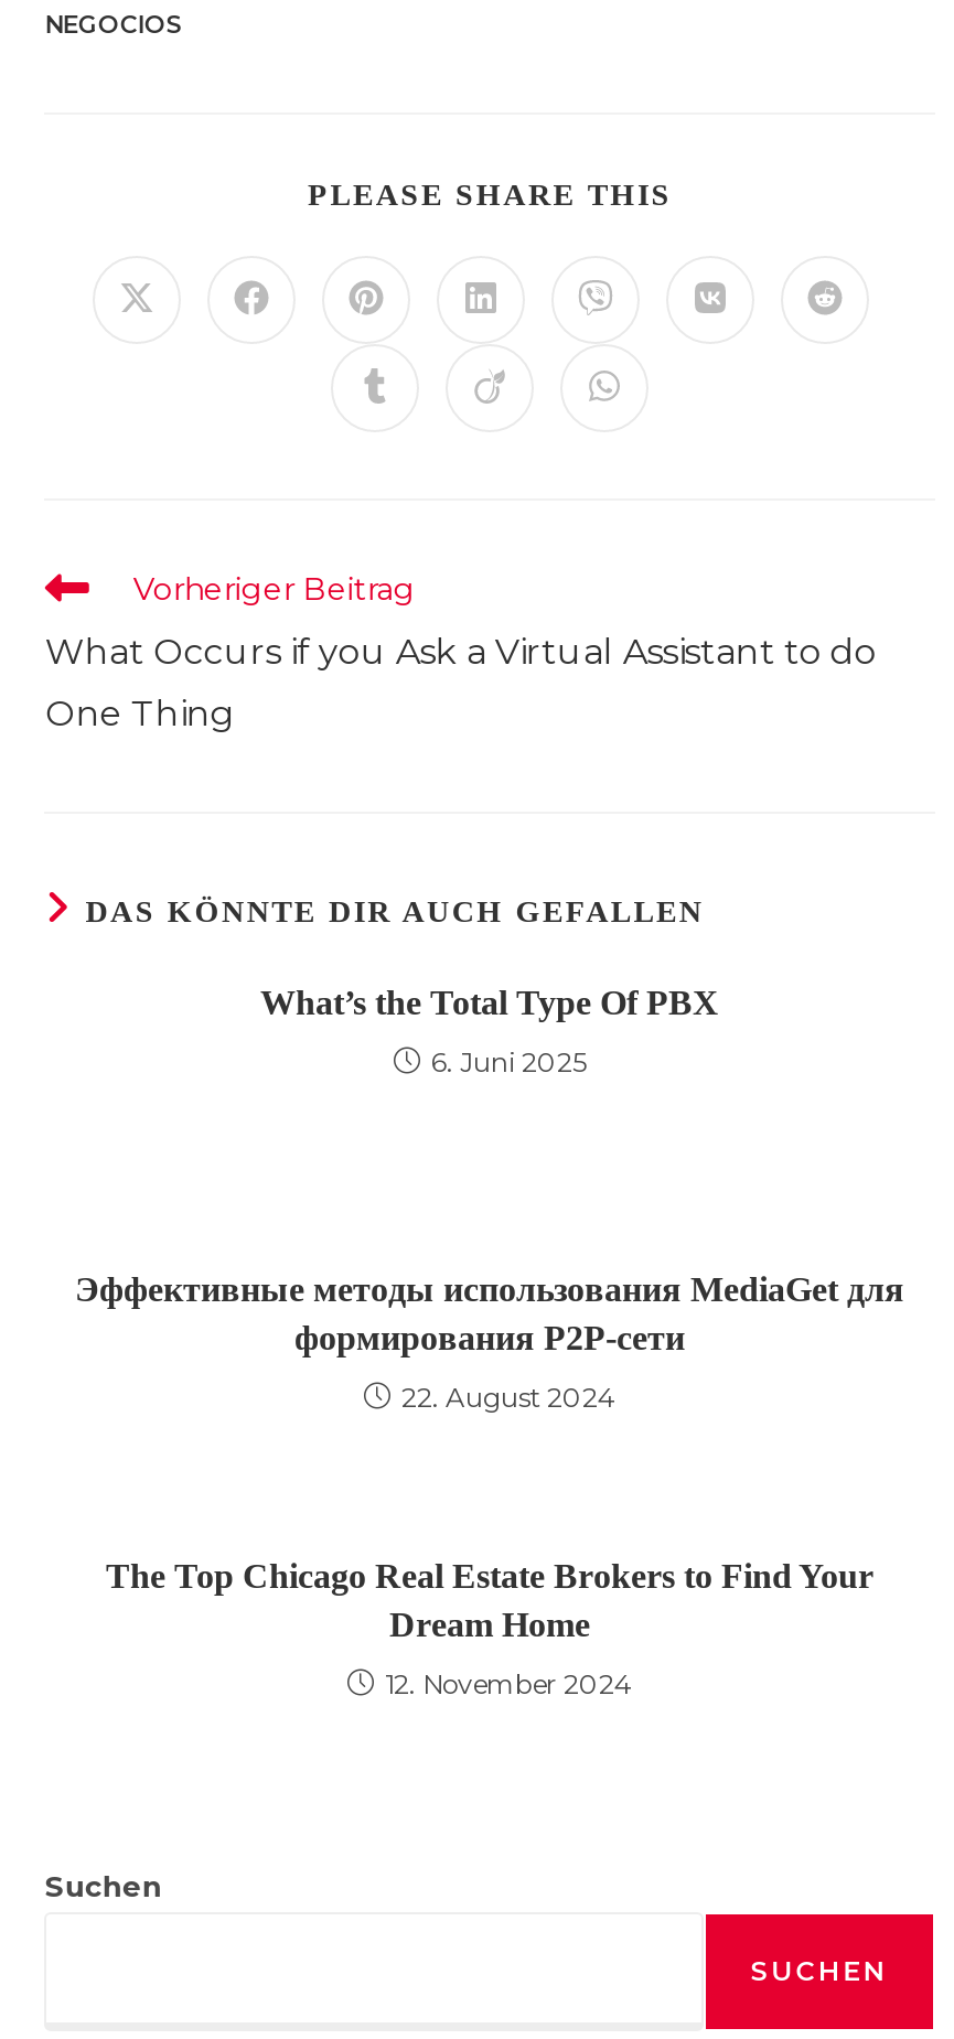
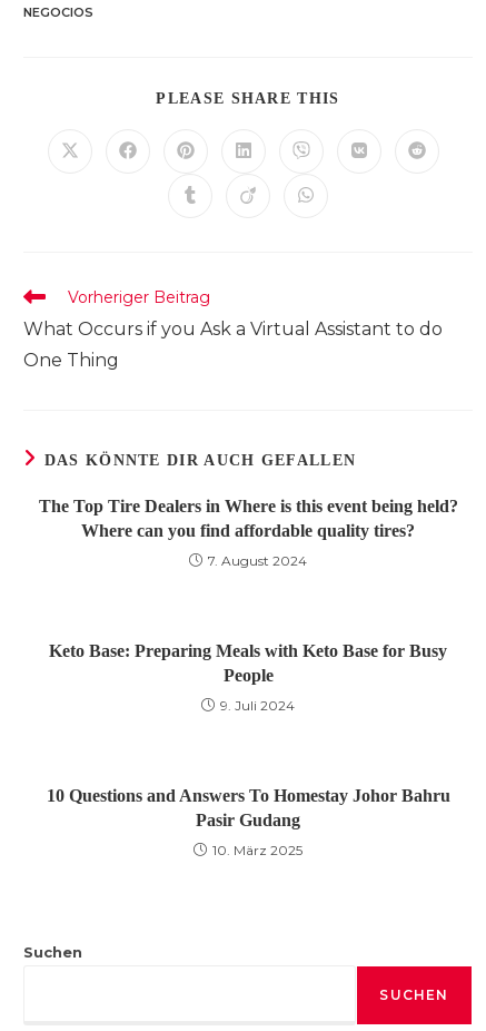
- What’s the Total Type Of PBX
+ The Top Tire Dealers in Where is this event being held?
+ Where can you find affordable quality tires?

- 6. Juni 2025
+ 7. August 2024

- Эффективные методы использования MediaGet для
- формирования P2P-сети
+ Keto Base: Preparing Meals with Keto Base for Busy
+ People

- 22. August 2024
+ 9. Juli 2024

- The Top Chicago Real Estate Brokers to Find Your
- Dream Home
+ 10 Questions and Answers To Homestay Johor Bahru
+ Pasir Gudang

- 12. November 2024
+ 10. März 2025
